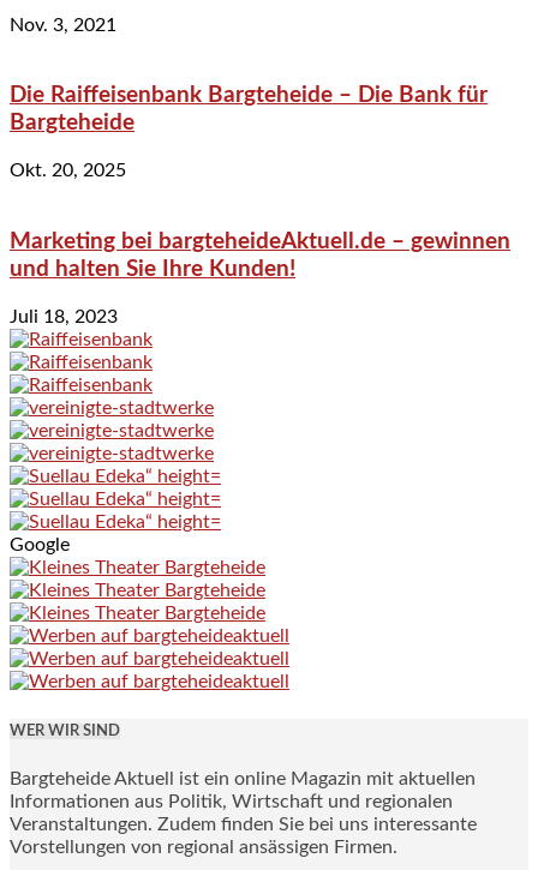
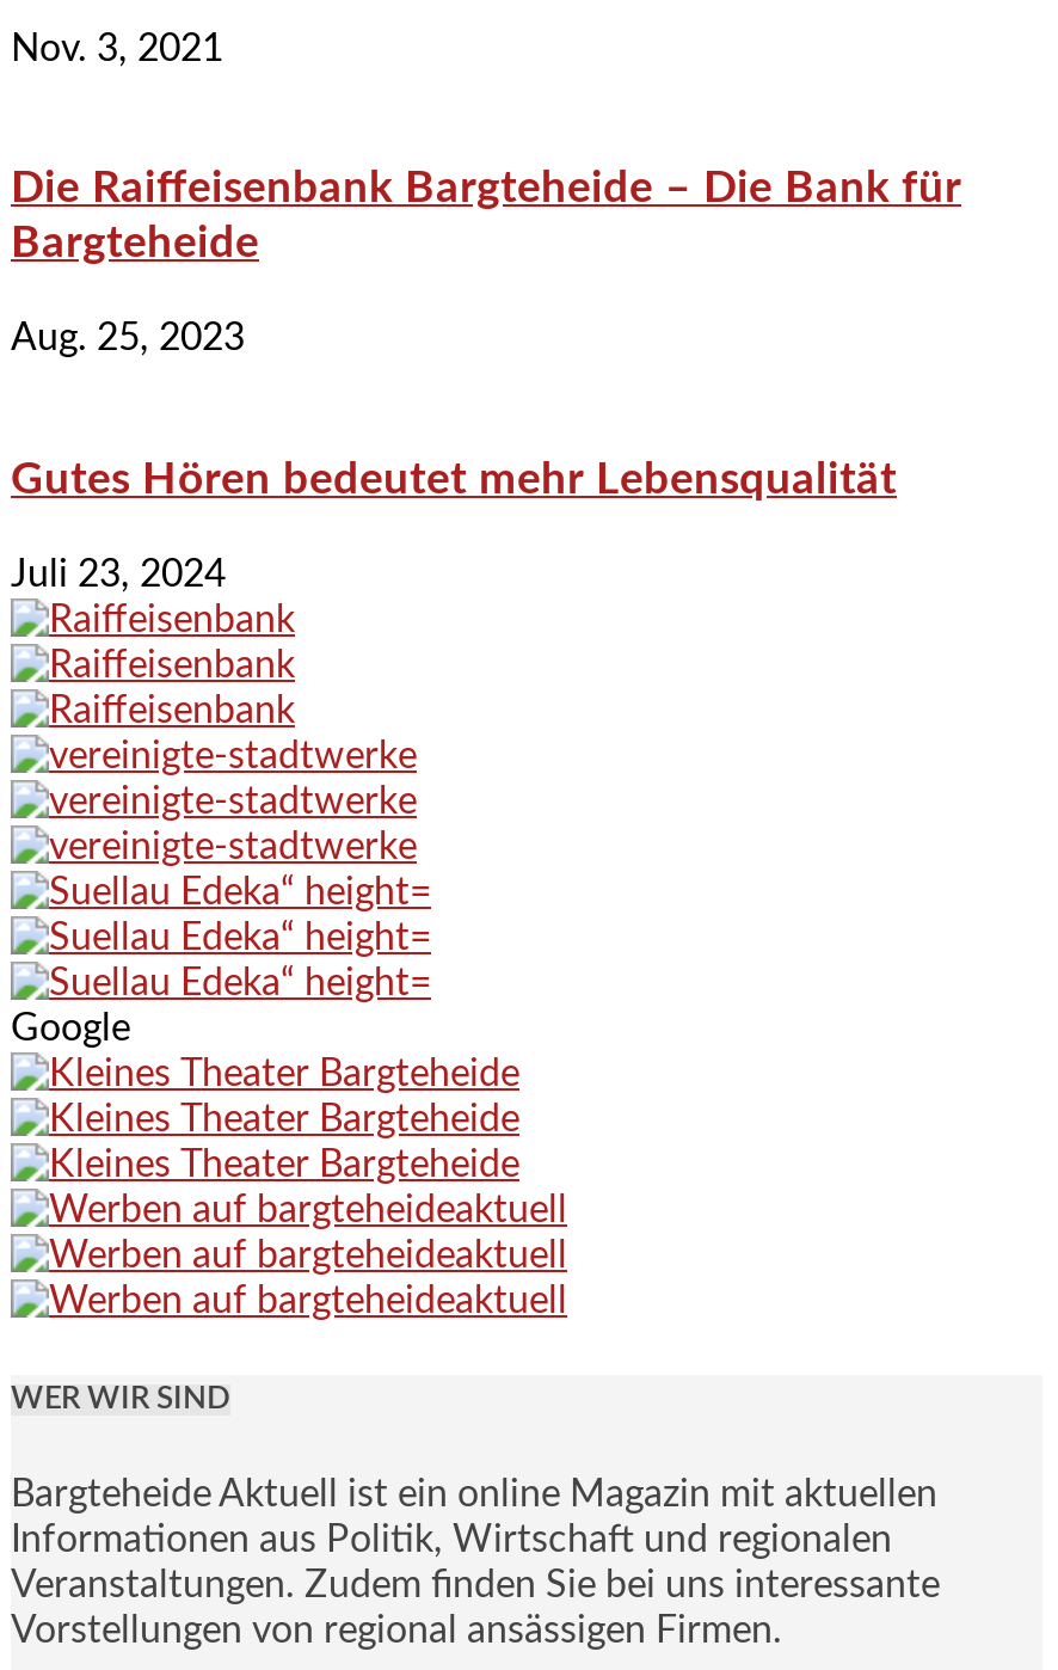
- Okt. 20, 2025
+ Aug. 25, 2023

- Marketing bei bargteheideAktuell.de – gewinnen
- und halten Sie Ihre Kunden!
+ Gutes Hören bedeutet mehr Lebensqualität

- Juli 18, 2023
+ Juli 23, 2024
